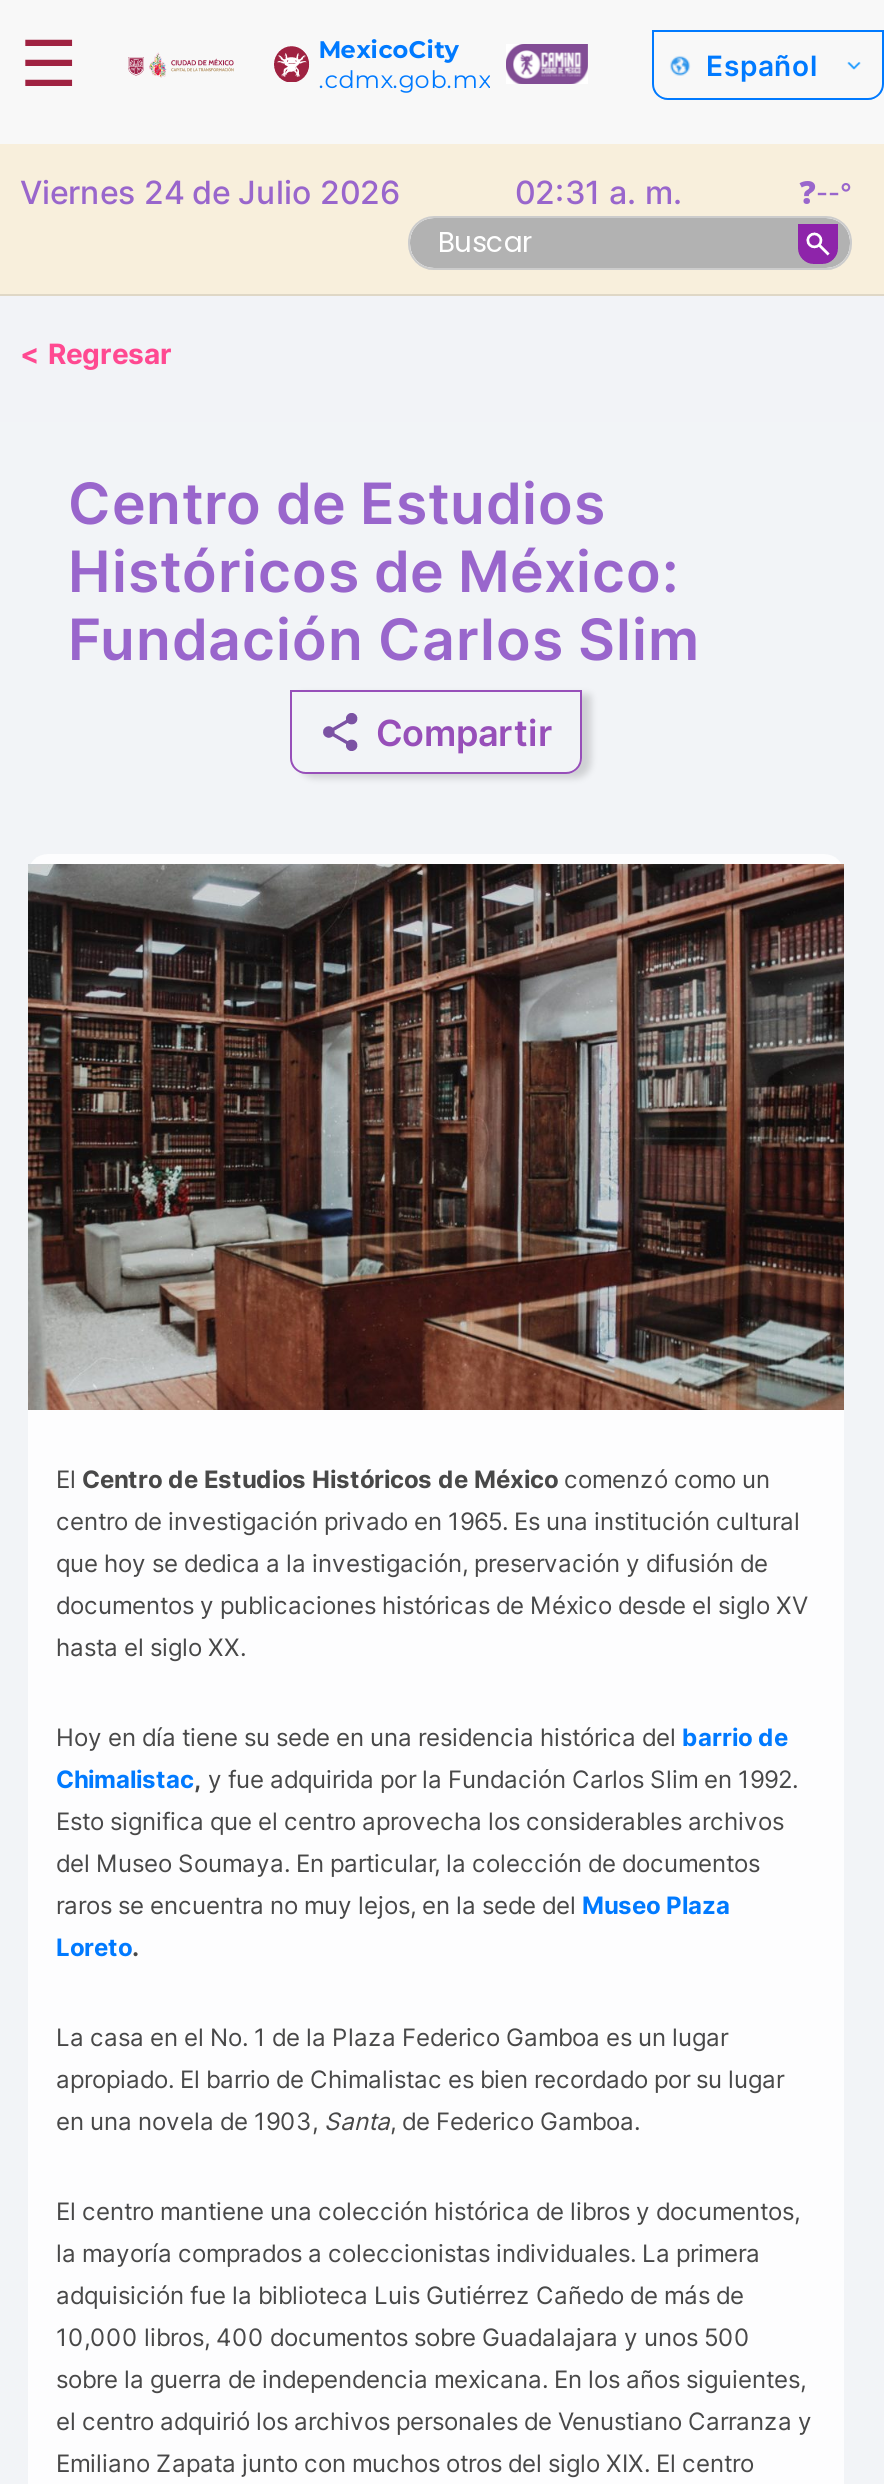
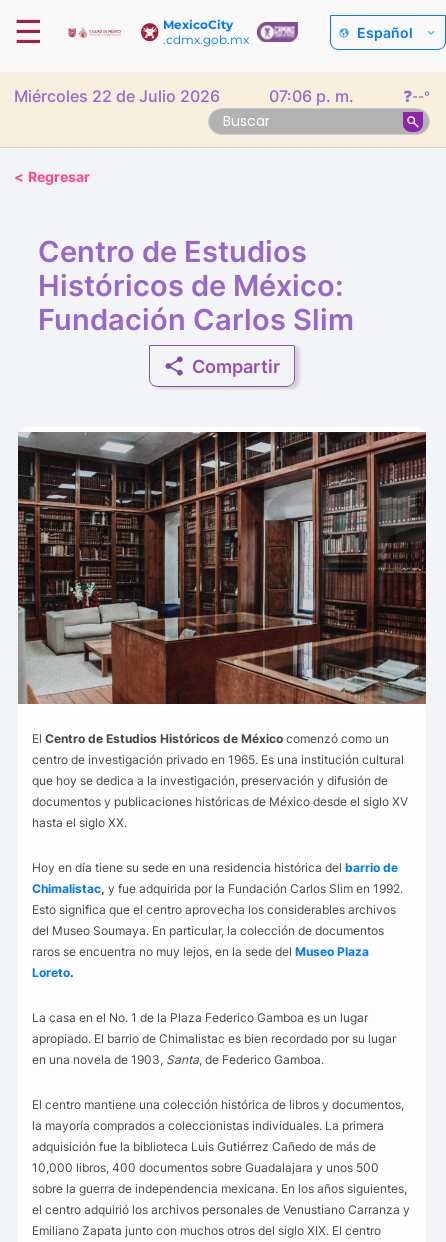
- Viernes 24 de Julio 2026
+ Miércoles 22 de Julio 2026

- 02:31 a. m.
+ 07:06 p. m.
